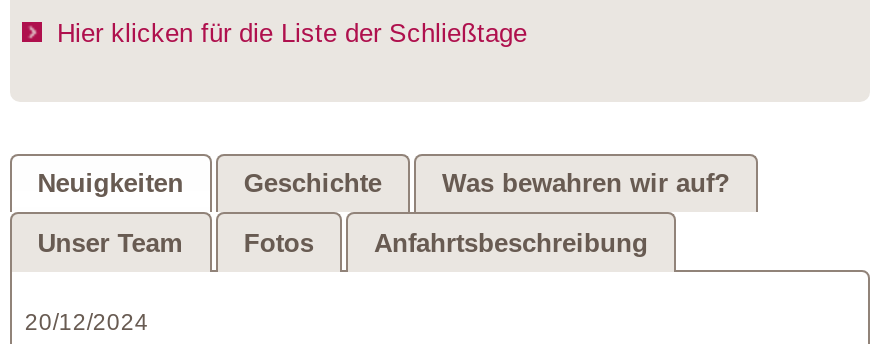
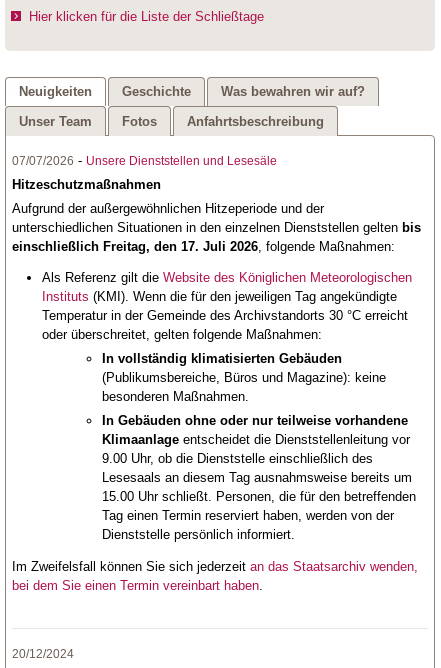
+ 07/07/2026 - Unsere Dienststellen und Lesesäle
+ Hitzeschutzmaßnahmen
+ Aufgrund der außergewöhnlichen Hitzeperiode und der
+ unterschiedlichen Situationen in den einzelnen Dienststellen gelten bis
+ einschließlich Freitag, den 17. Juli 2026, folgende Maßnahmen:
+ Als Referenz gilt die Website des Königlichen Meteorologischen
+ Instituts (KMI). Wenn die für den jeweiligen Tag angekündigte
+ Temperatur in der Gemeinde des Archivstandorts 30 °C erreicht
+ oder überschreitet, gelten folgende Maßnahmen:
+ In vollständig klimatisierten Gebäuden
+ (Publikumsbereiche, Büros und Magazine): keine
+ besonderen Maßnahmen.
+ In Gebäuden ohne oder nur teilweise vorhandene
+ Klimaanlage entscheidet die Dienststellenleitung vor
+ 9.00 Uhr, ob die Dienststelle einschließlich des
+ Lesesaals an diesem Tag ausnahmsweise bereits um
+ 15.00 Uhr schließt. Personen, die für den betreffenden
+ Tag einen Termin reserviert haben, werden von der
+ Dienststelle persönlich informiert.
+ Im Zweifelsfall können Sie sich jederzeit an das Staatsarchiv wenden,
+ bei dem Sie einen Termin vereinbart haben.
